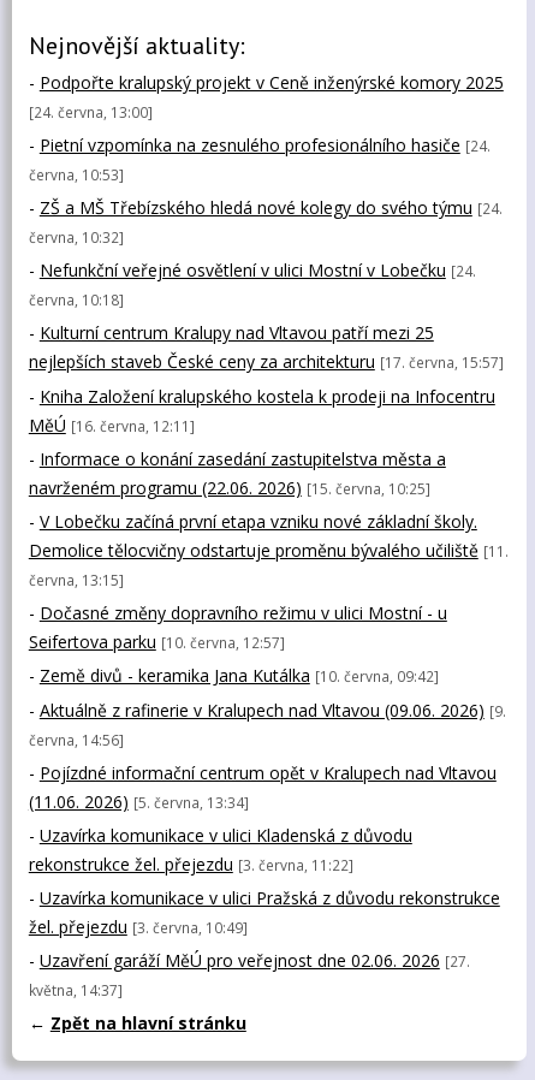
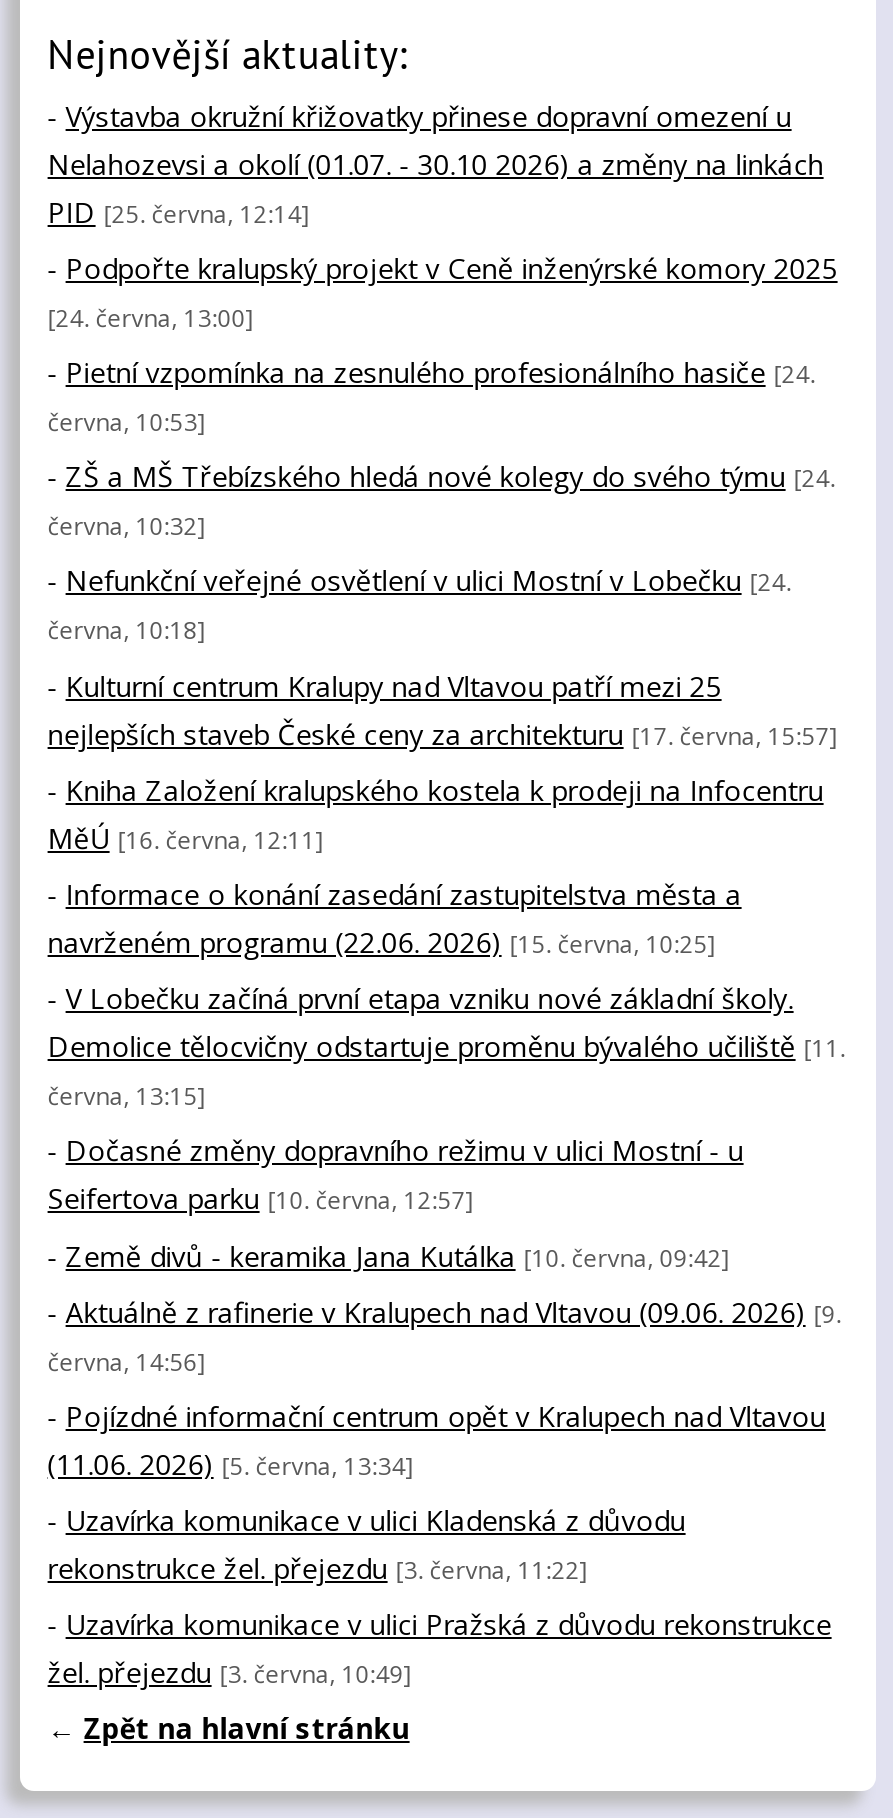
+ - Výstavba okružní křižovatky přinese dopravní omezení u
+ Nelahozevsi a okolí (01.07. - 30.10 2026) a změny na linkách
+ PID [25. června, 12:14]

moved down: - Podpořte kralupský projekt v Ceně inženýrské komory 2025 | [24. června, 13:00] | - Pietní vzpomínka na zesnulého profesionálního hasiče [24. | ... | - Uzavírka komunikace v ulici Pražská z důvodu rekonstrukce | žel. přejezdu [3. června, 10:49]

- - Uzavření garáží MěÚ pro veřejnost dne 02.06. 2026 [27.
- května, 14:37]
